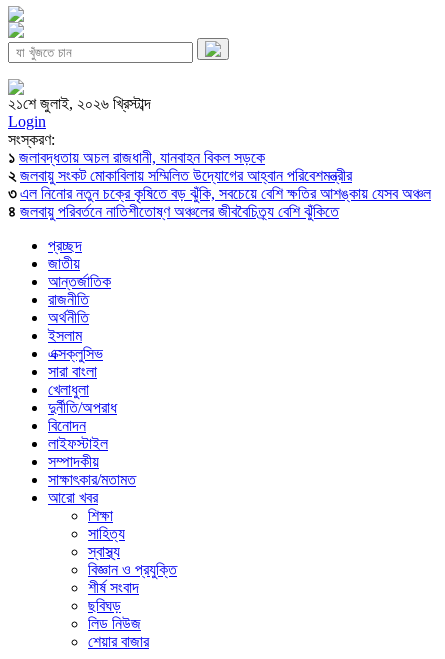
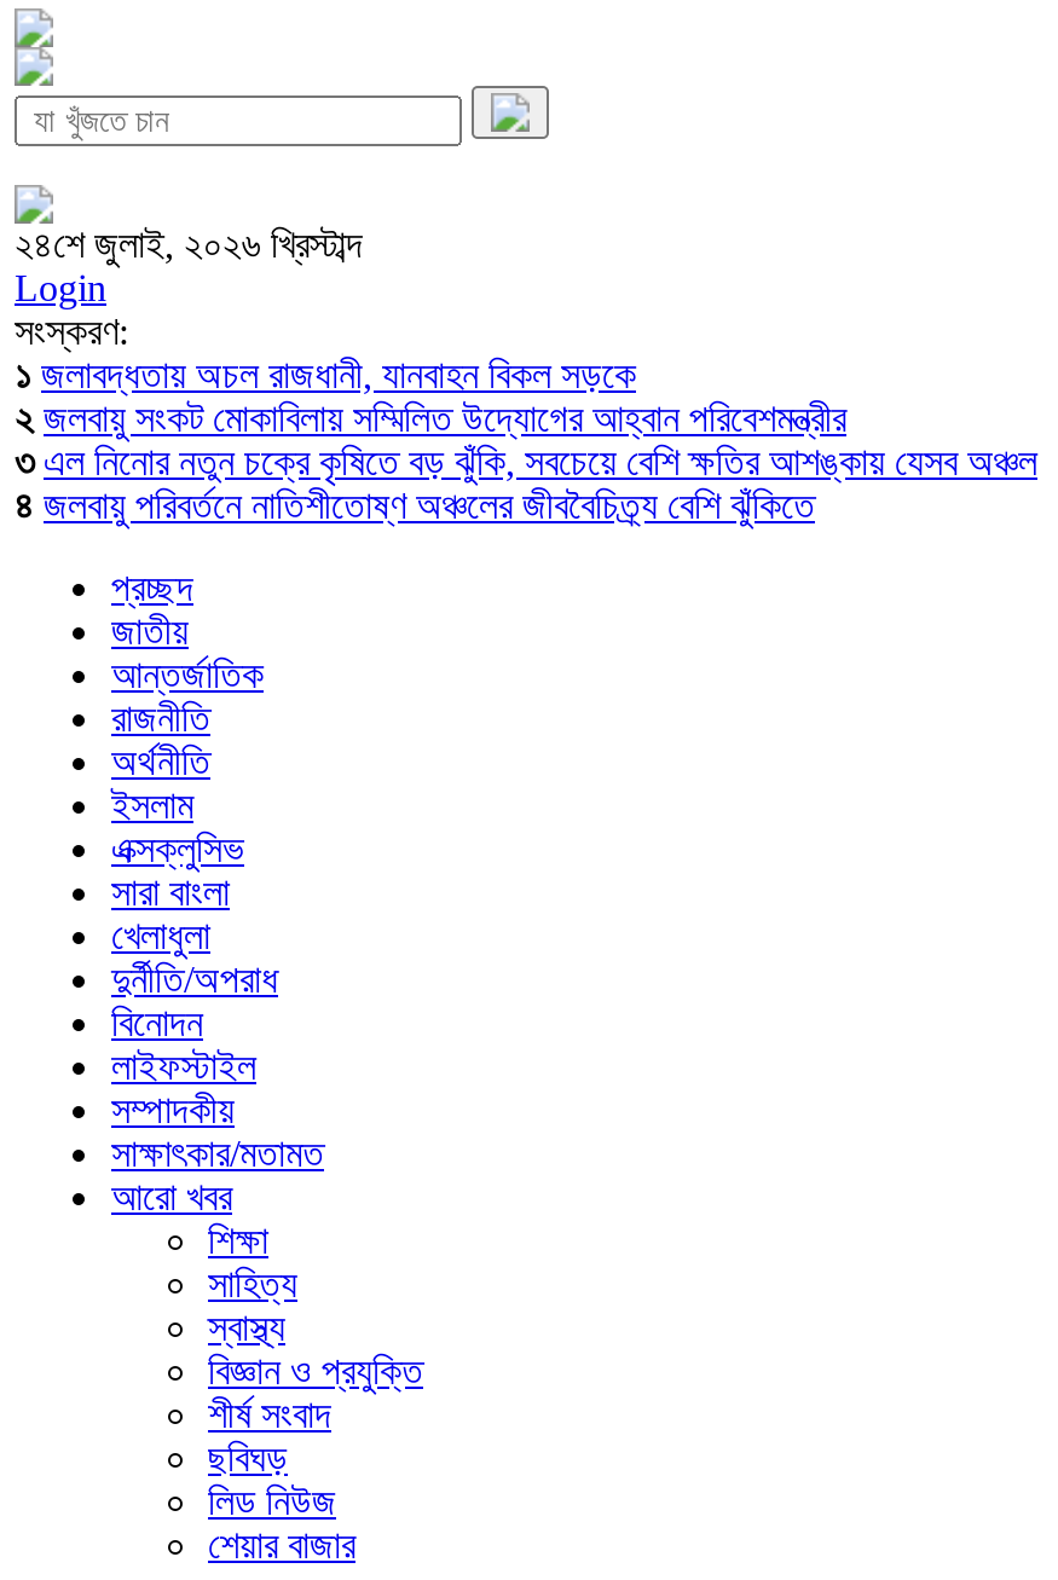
- ২১শে জুলাই, ২০২৬ খ্রিস্টাব্দ
+ ২৪শে জুলাই, ২০২৬ খ্রিস্টাব্দ
